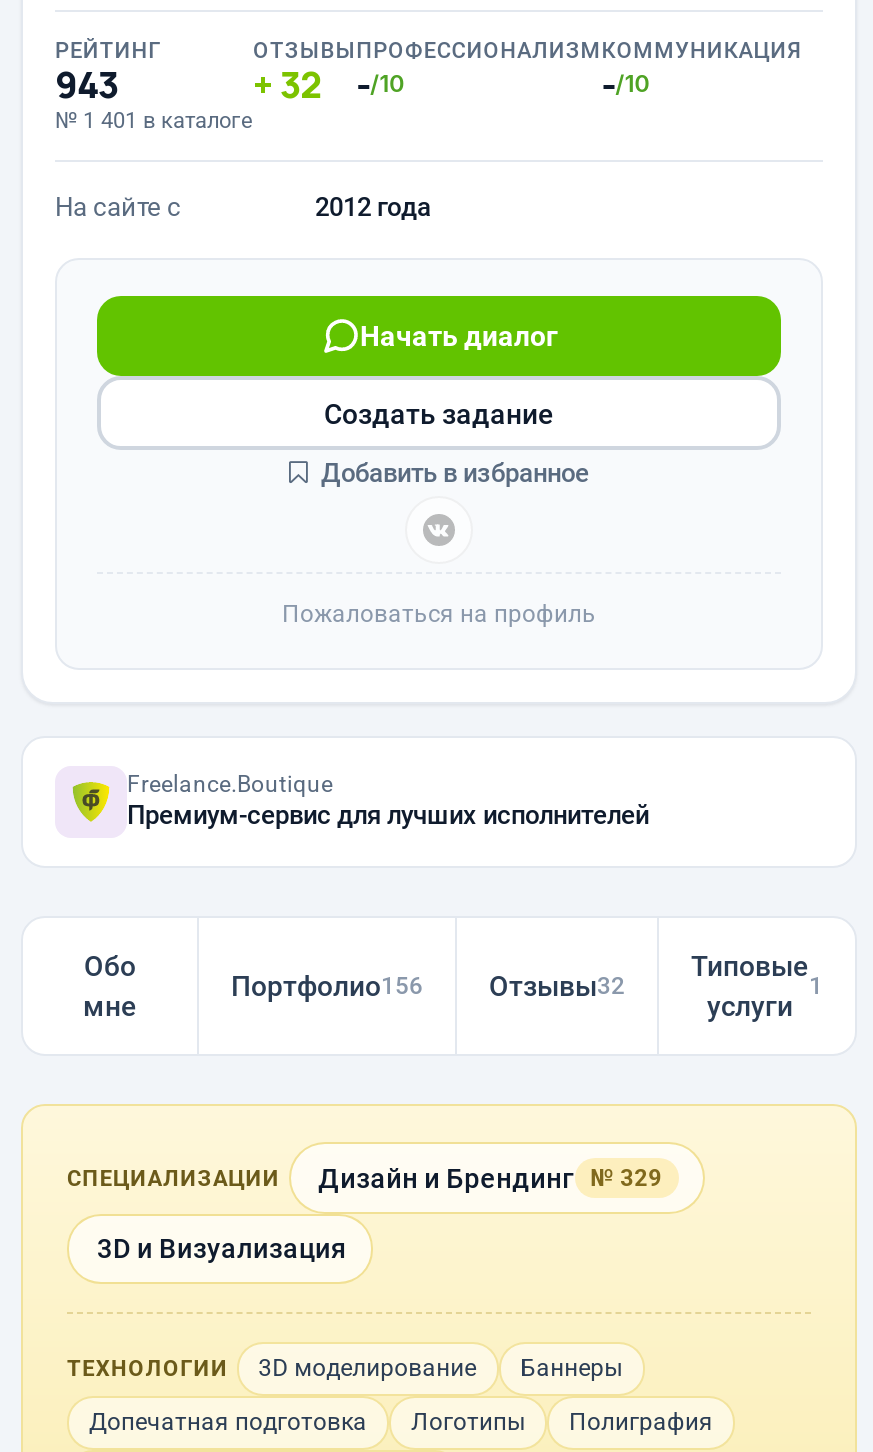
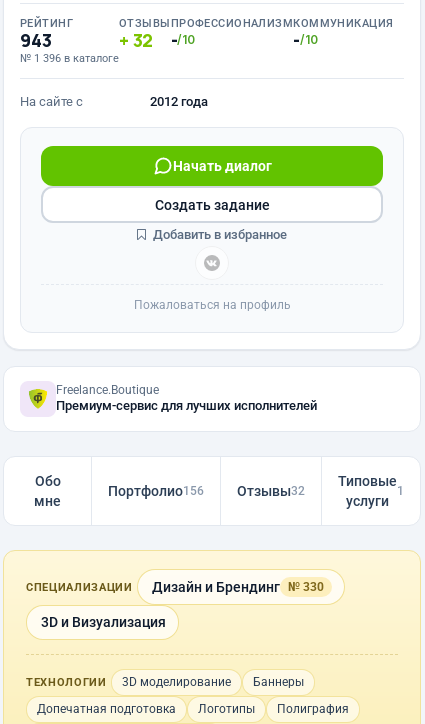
- № 1 401 в каталоге
+ № 1 396 в каталоге

- Дизайн и Брендинг № 329
+ Дизайн и Брендинг № 330
